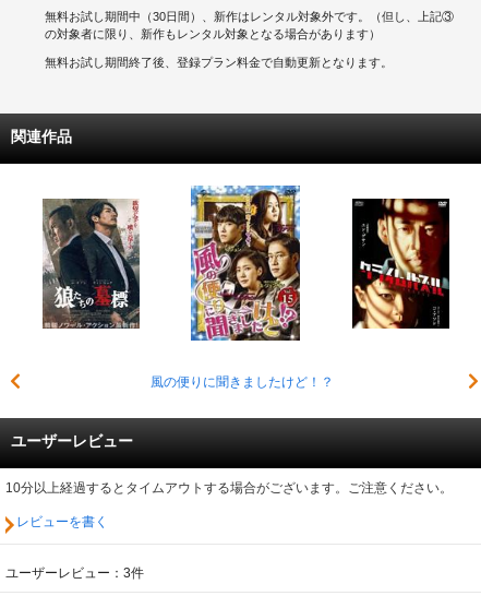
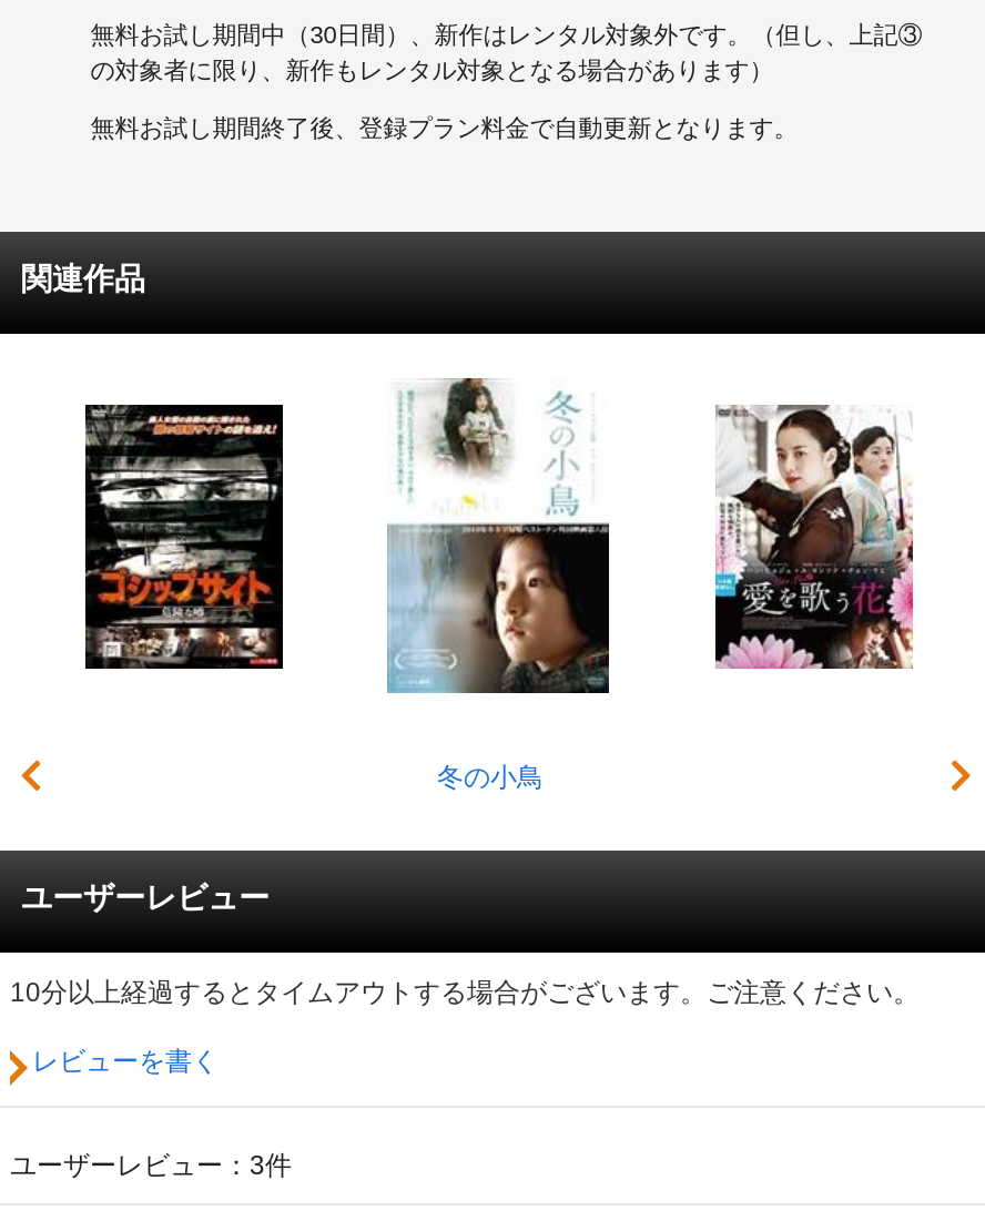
- [image]
- 風の便りに聞きましたけど！？
+ [image]
+ 冬の小鳥

- [image]
+ [image]

- [image]
+ [image]
